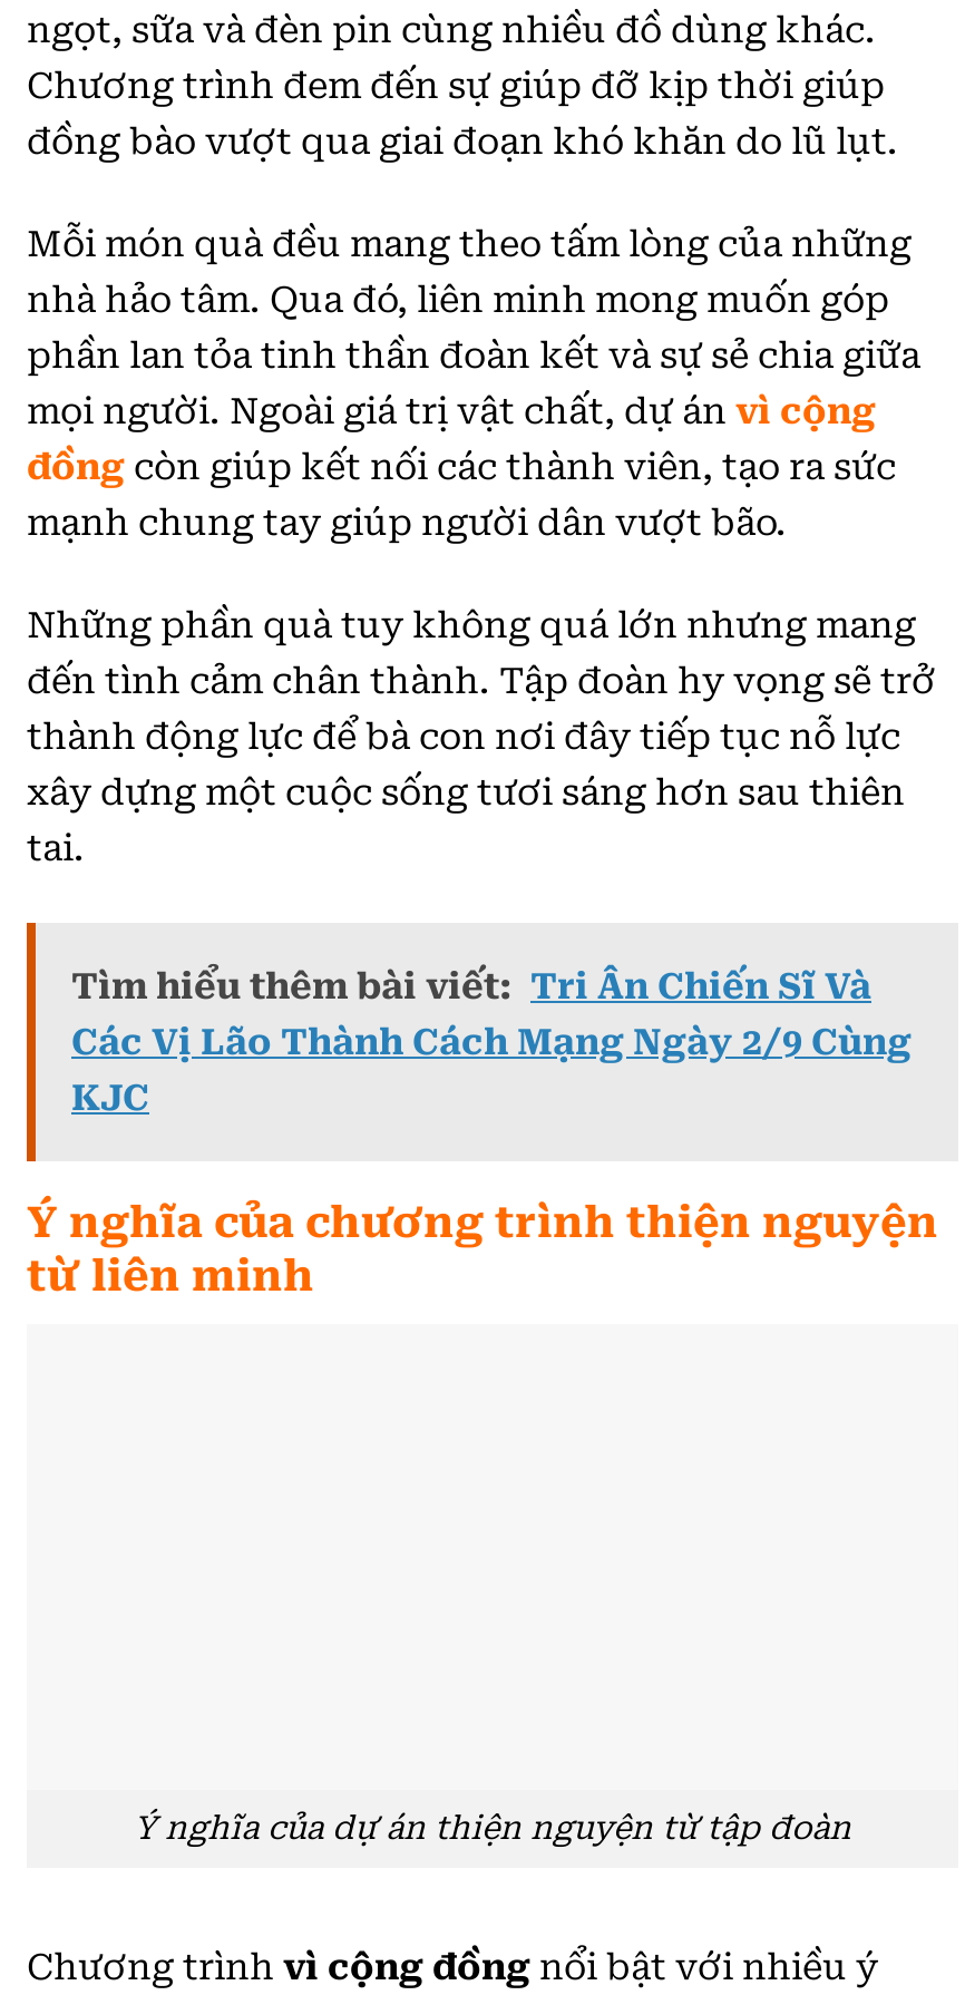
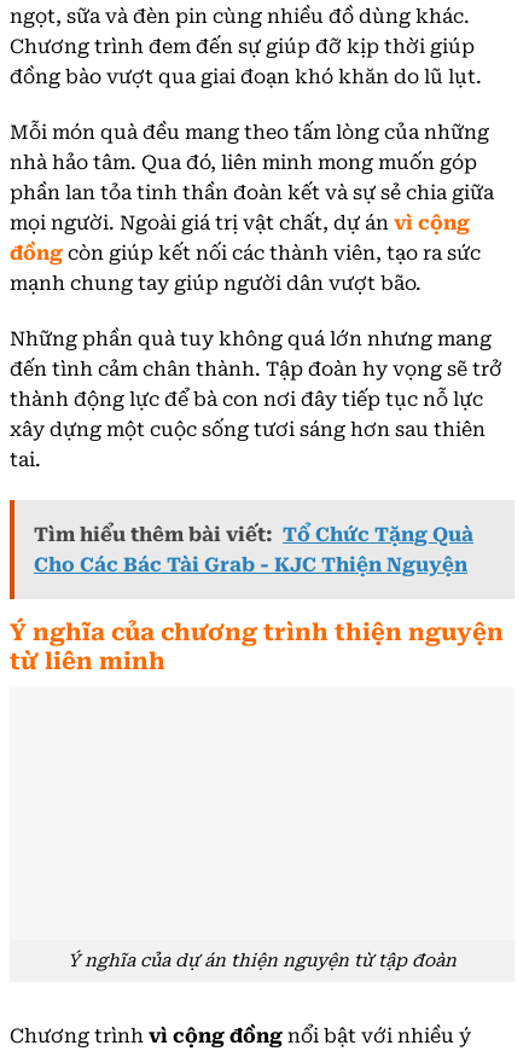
- Tìm hiểu thêm bài viết: Tri Ân Chiến Sĩ Và
- Các Vị Lão Thành Cách Mạng Ngày 2/9 Cùng
- KJC
+ Tìm hiểu thêm bài viết: Tổ Chức Tặng Quà
+ Cho Các Bác Tài Grab - KJC Thiện Nguyện
